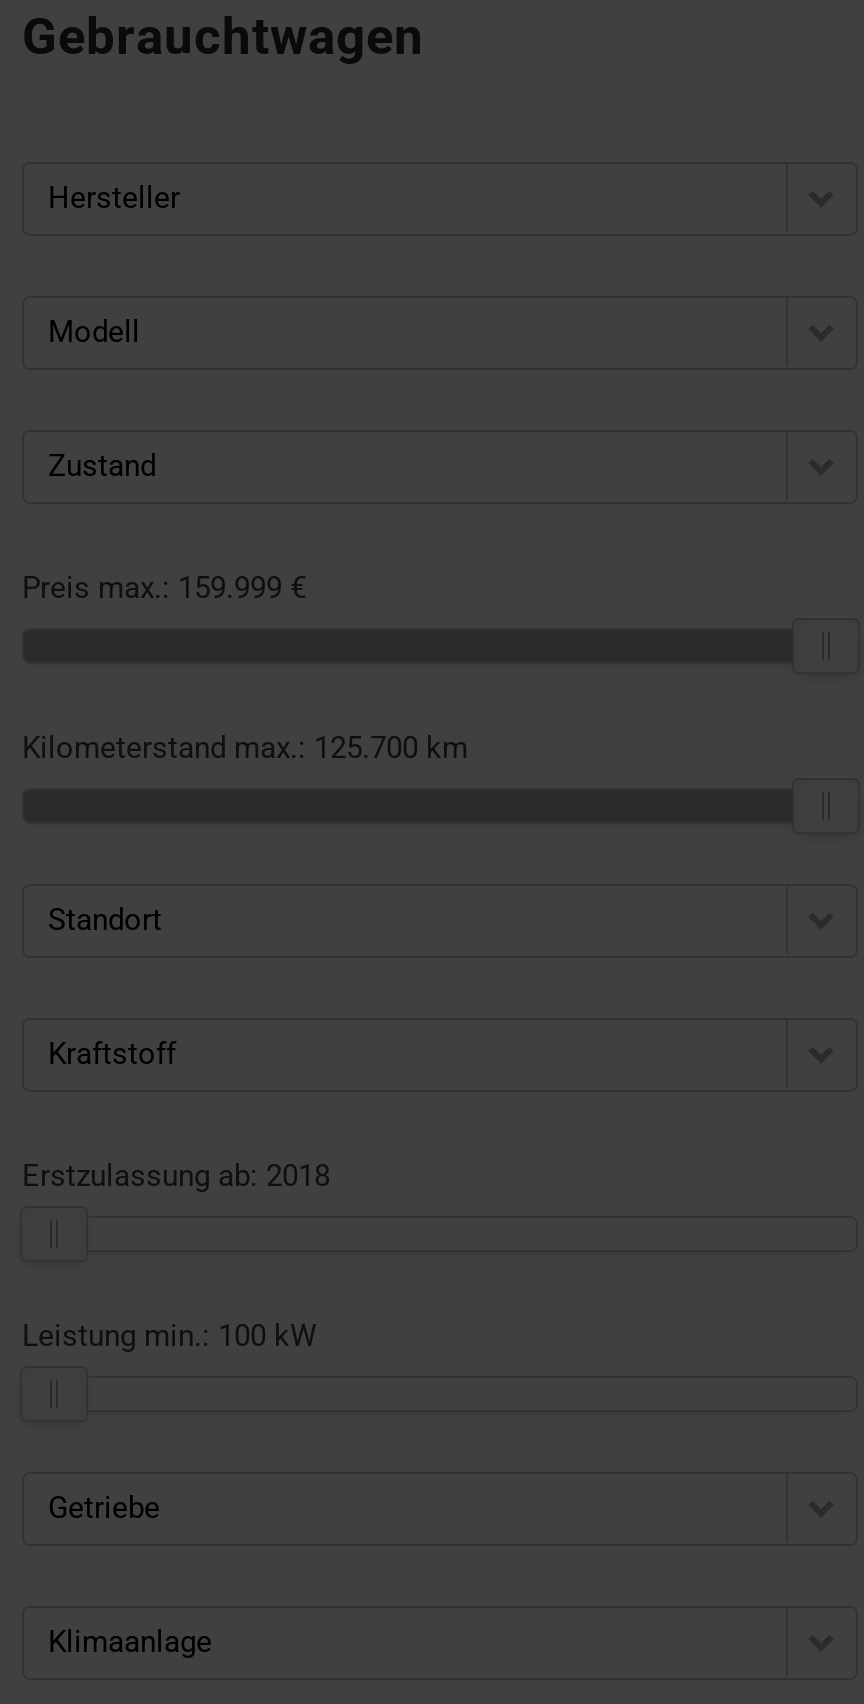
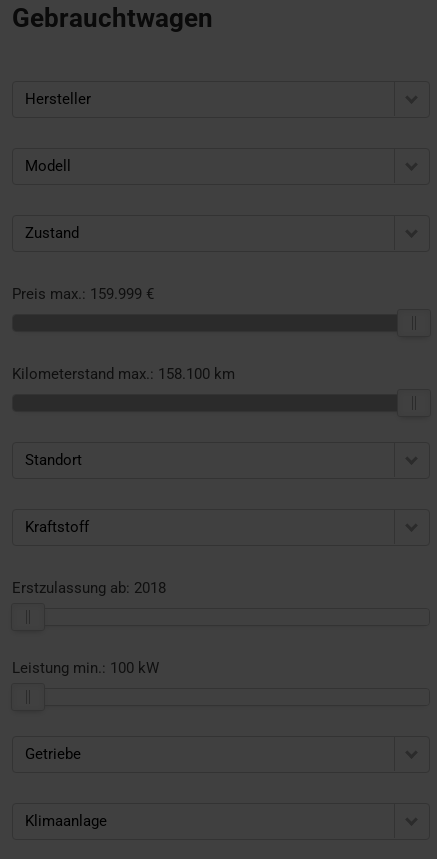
- Kilometerstand max.: 125.700 km
+ Kilometerstand max.: 158.100 km
